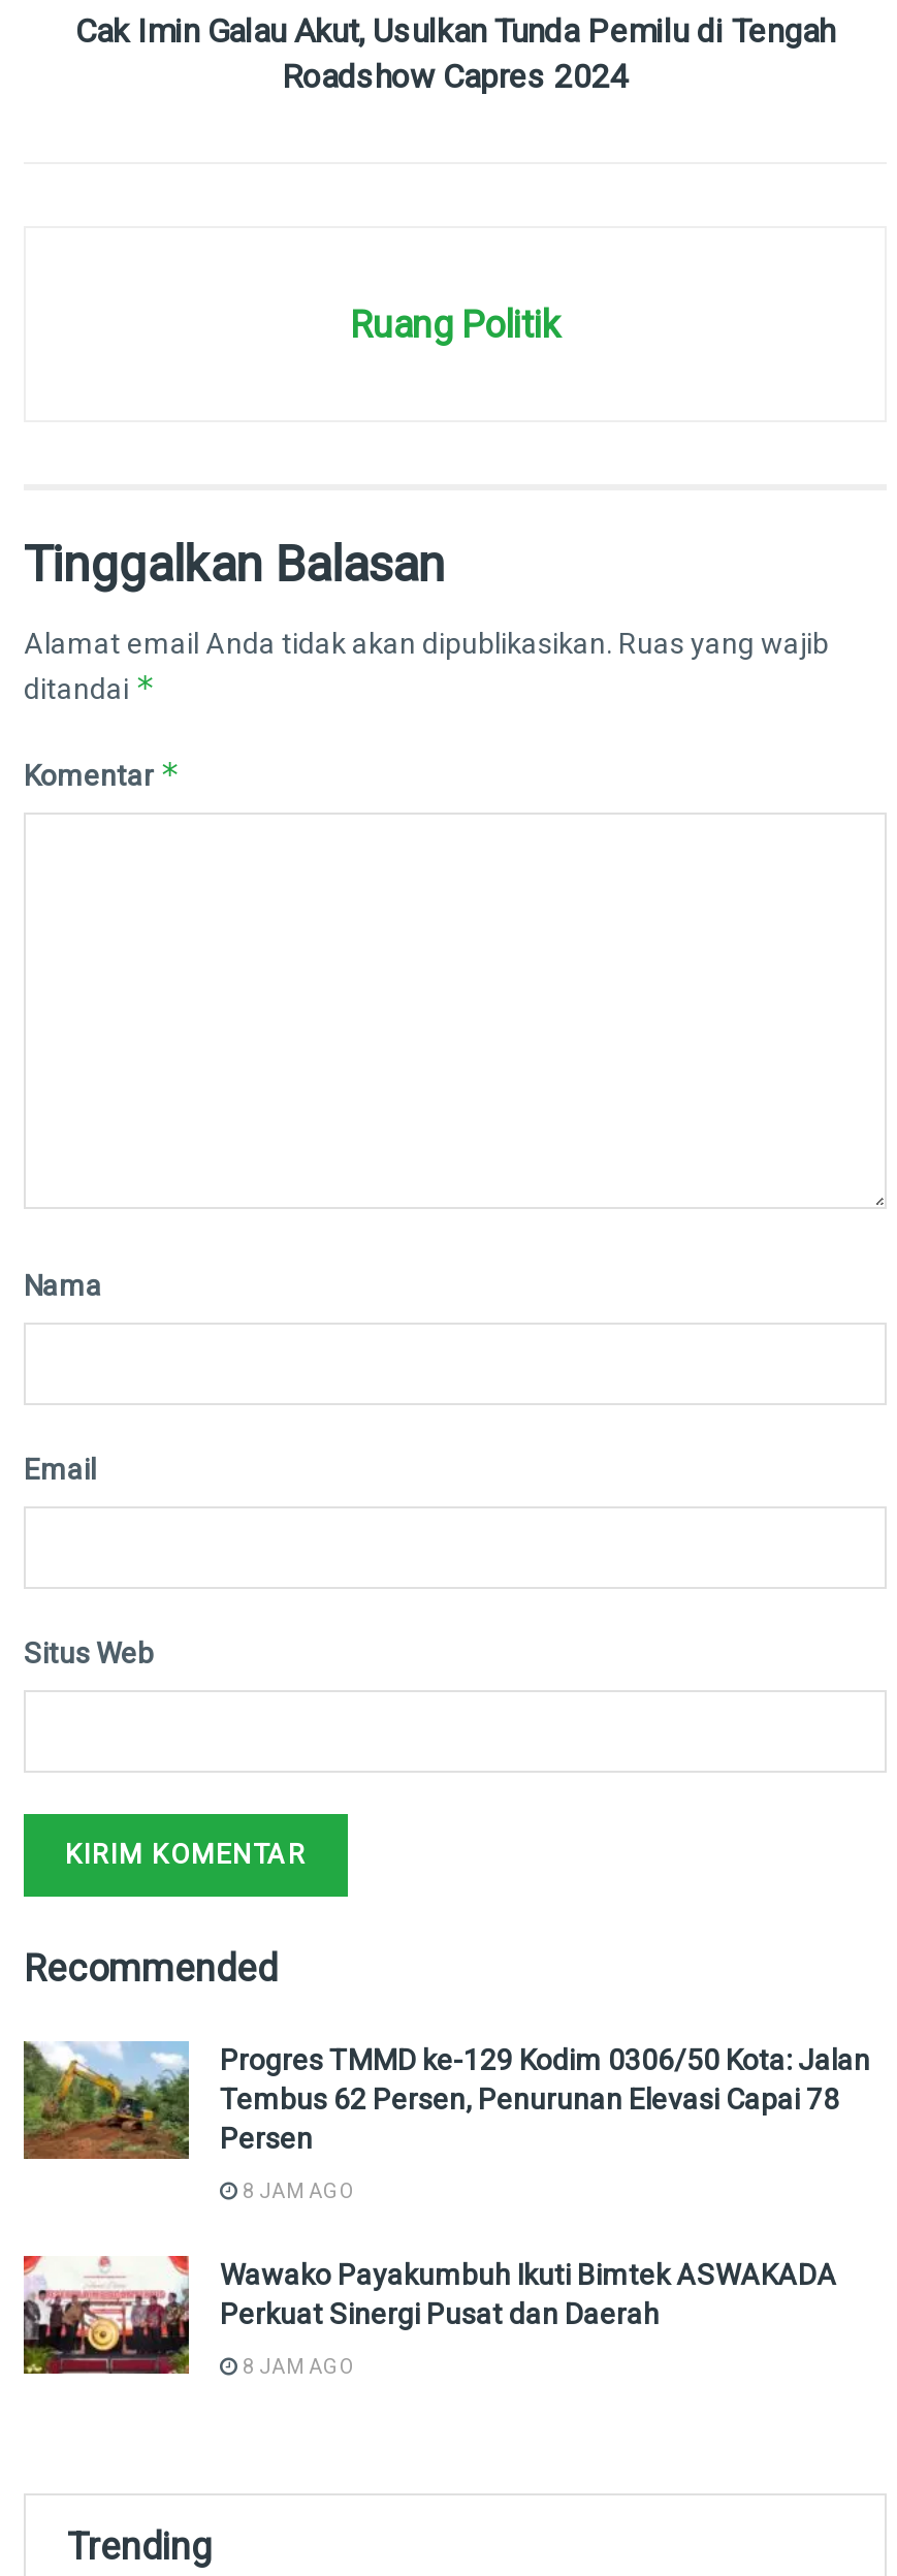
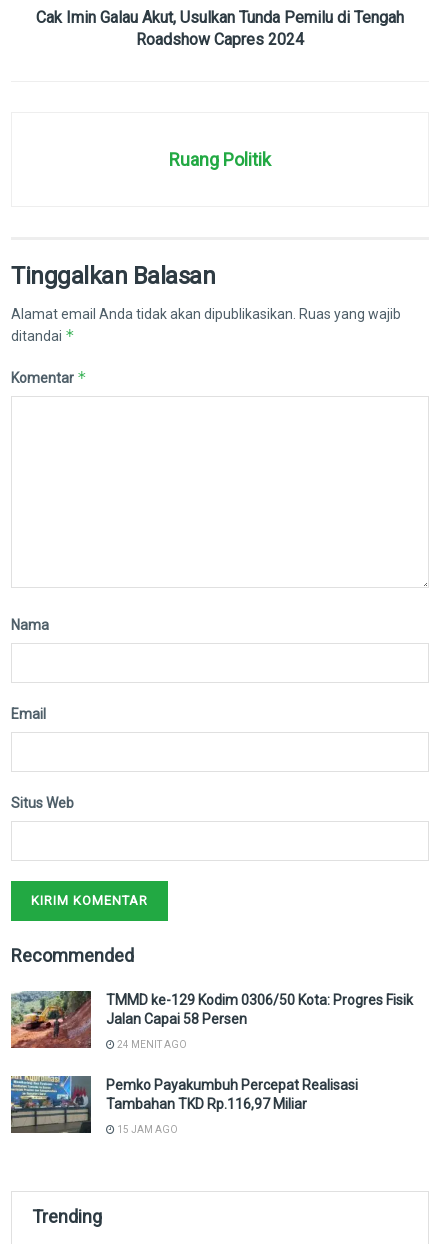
- [image]
- Progres TMMD ke-129 Kodim 0306/50 Kota: Jalan
- Tembus 62 Persen, Penurunan Elevasi Capai 78
- Persen
+ [image]
+ TMMD ke-129 Kodim 0306/50 Kota: Progres Fisik
+ Jalan Capai 58 Persen

- 8 JAM AGO
+ 24 MENIT AGO

- [image]
- Wawako Payakumbuh Ikuti Bimtek ASWAKADA
- Perkuat Sinergi Pusat dan Daerah
+ [image]
+ Pemko Payakumbuh Percepat Realisasi
+ Tambahan TKD Rp.116,97 Miliar

- 8 JAM AGO
+ 15 JAM AGO
